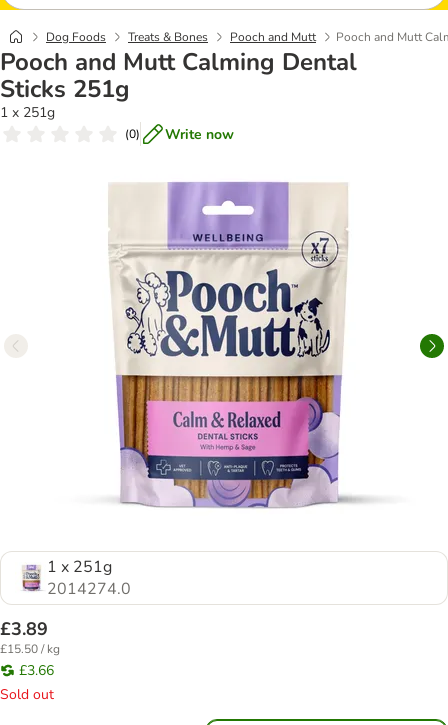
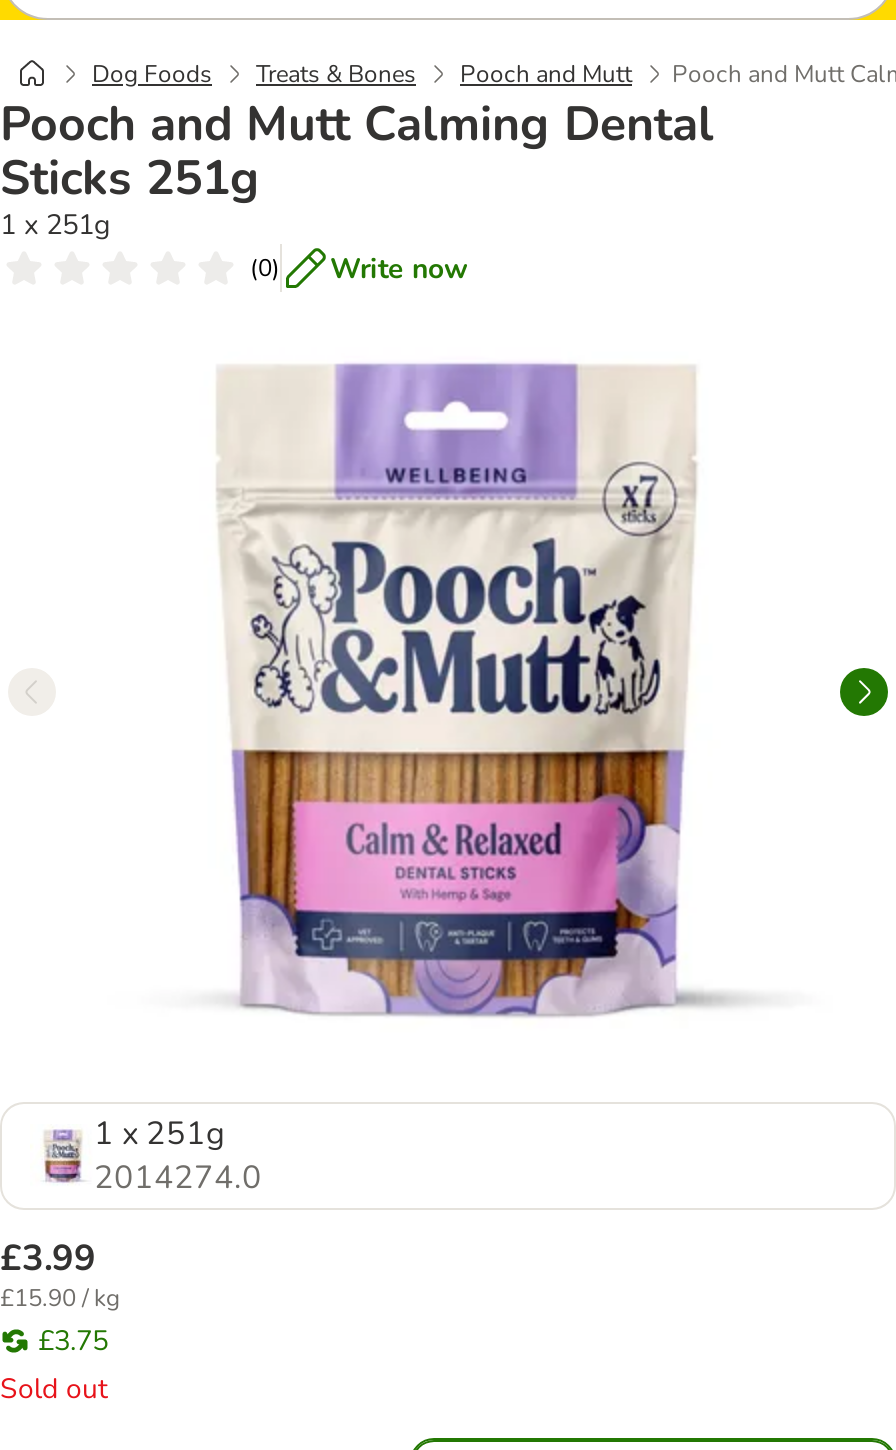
- £3.89
+ £3.99

- £15.50 / kg
+ £15.90 / kg

- £3.66
+ £3.75
